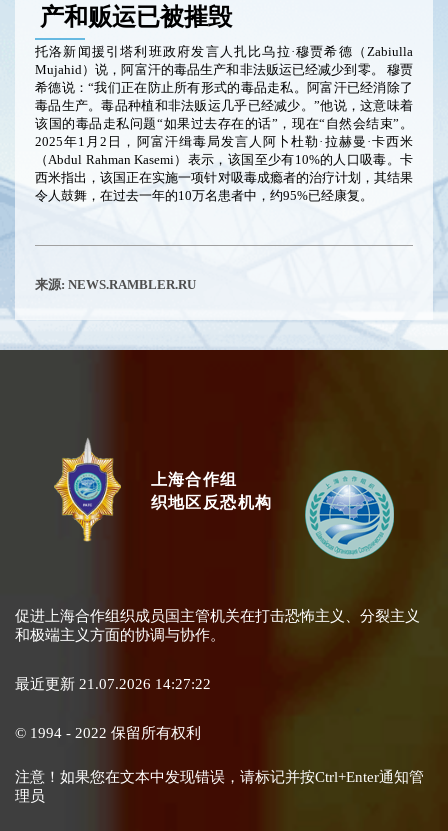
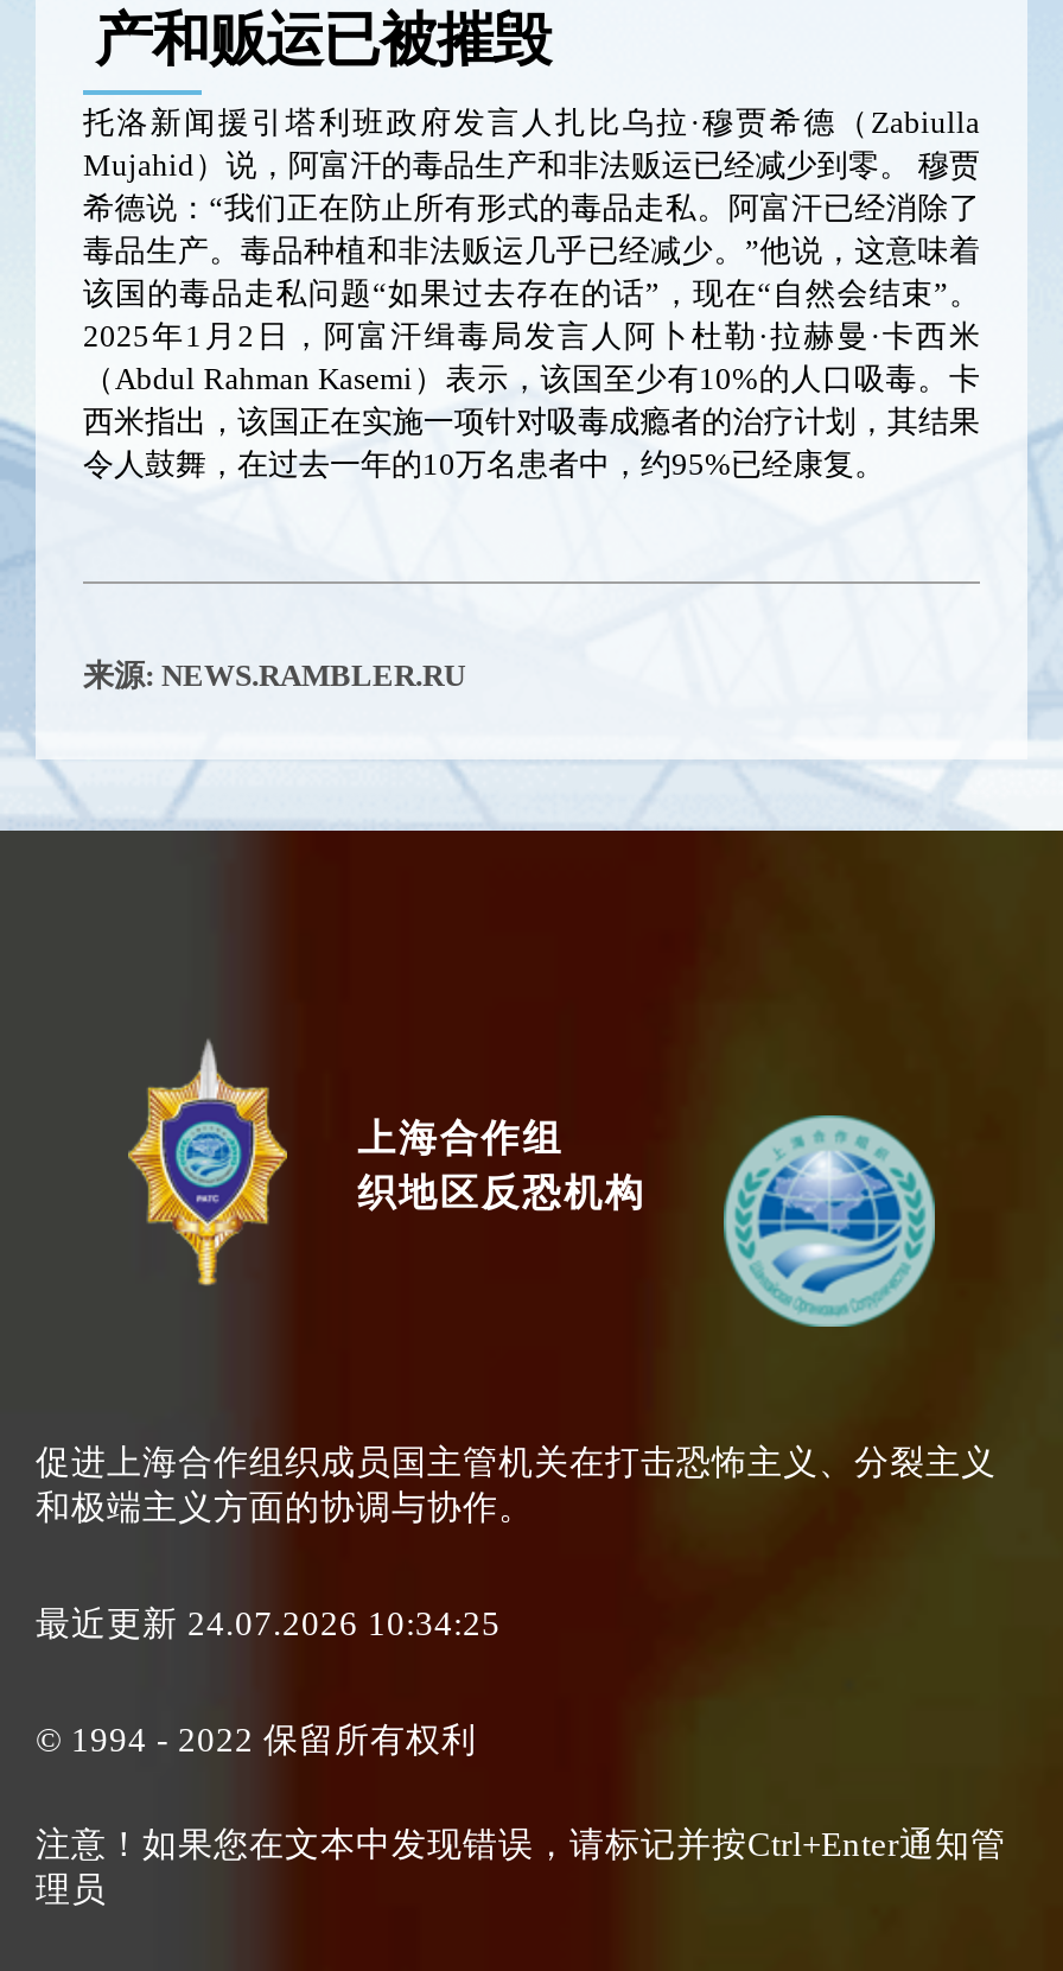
- 最近更新 21.07.2026 14:27:22
+ 最近更新 24.07.2026 10:34:25
